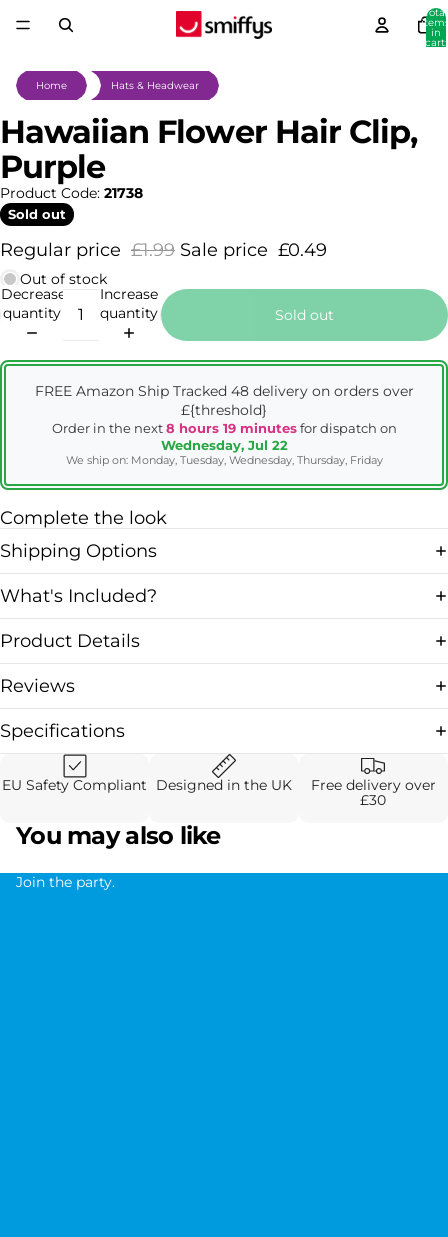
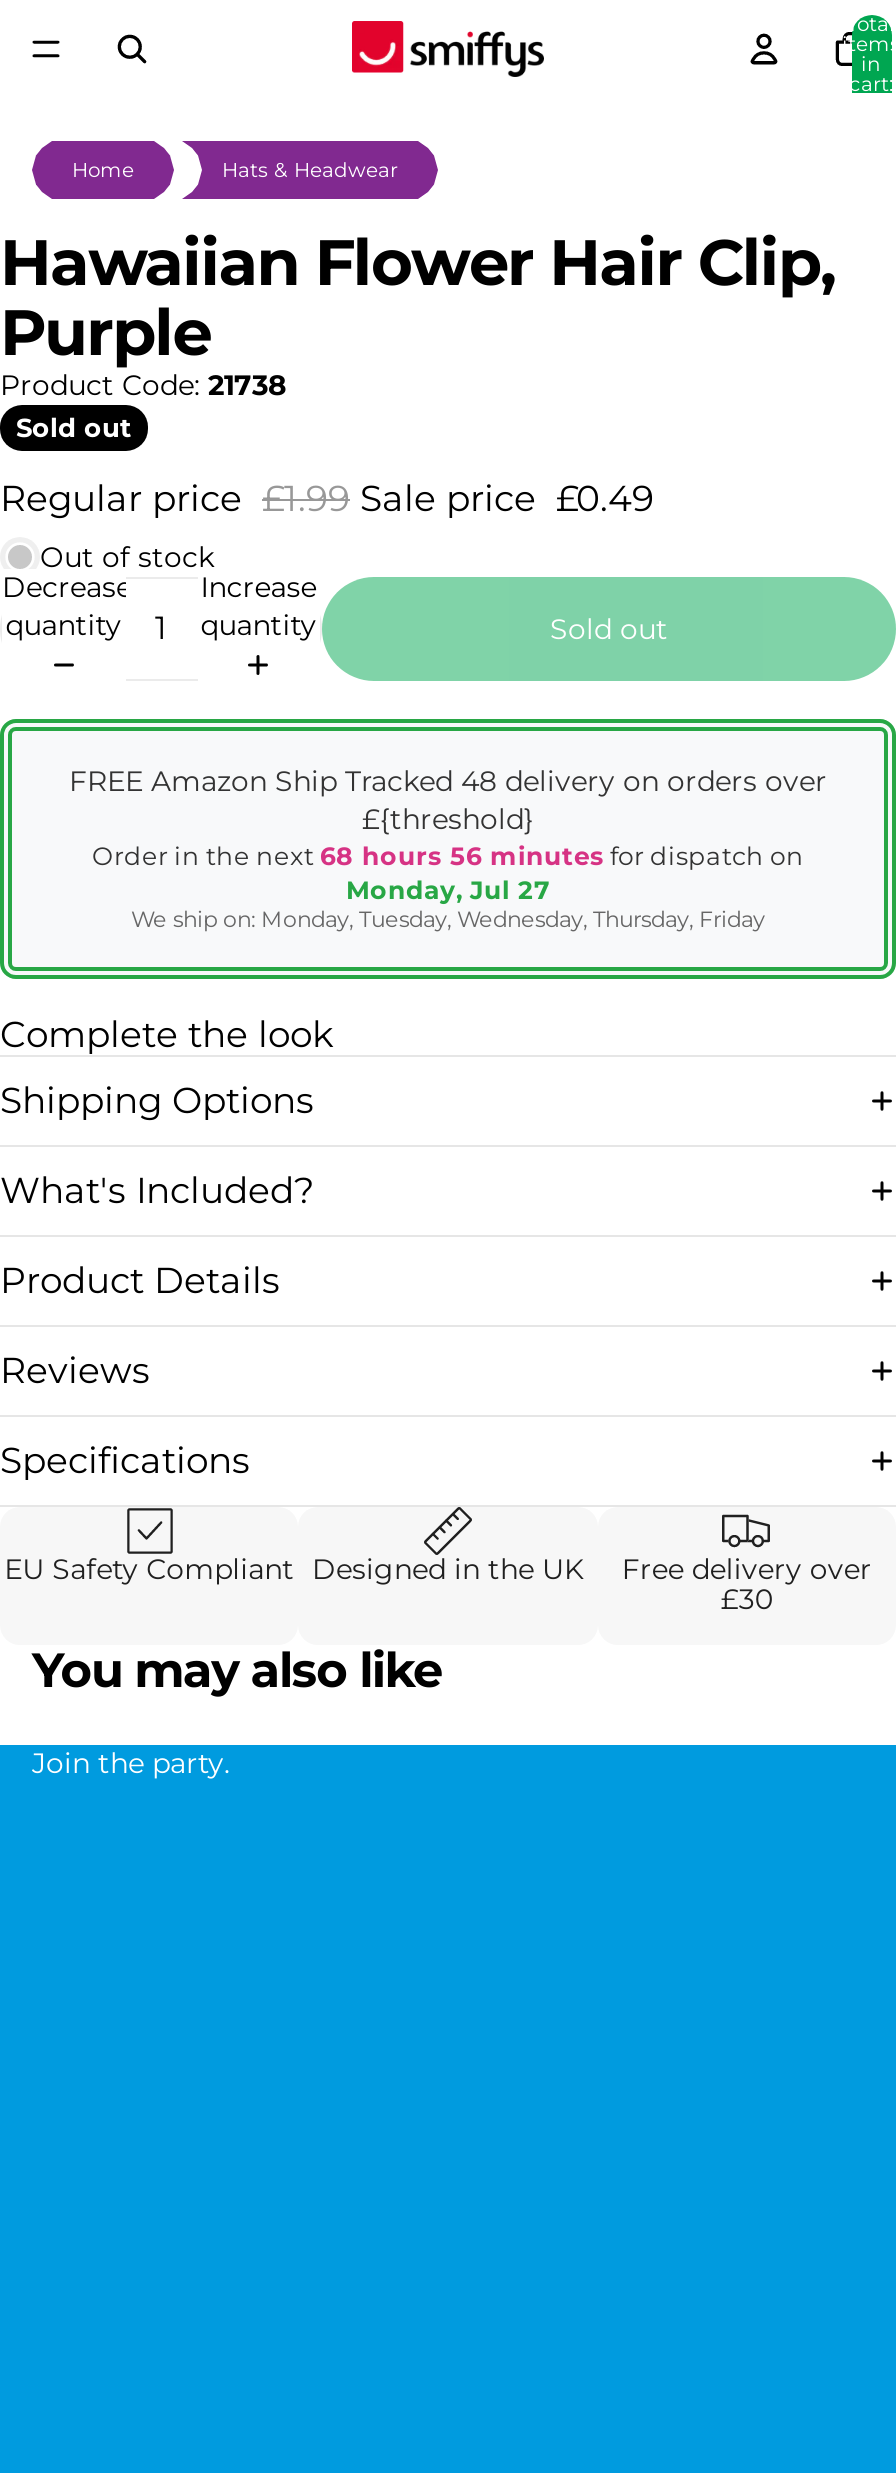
- Order in the next 8 hours 19 minutes for dispatch on
+ Order in the next 68 hours 56 minutes for dispatch on

- Wednesday, Jul 22
+ Monday, Jul 27
